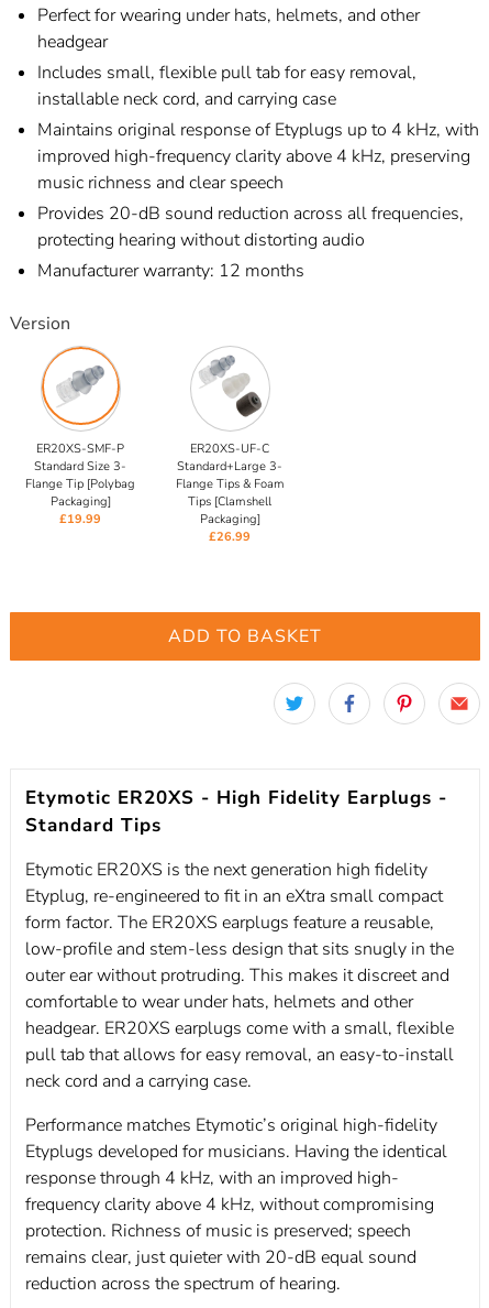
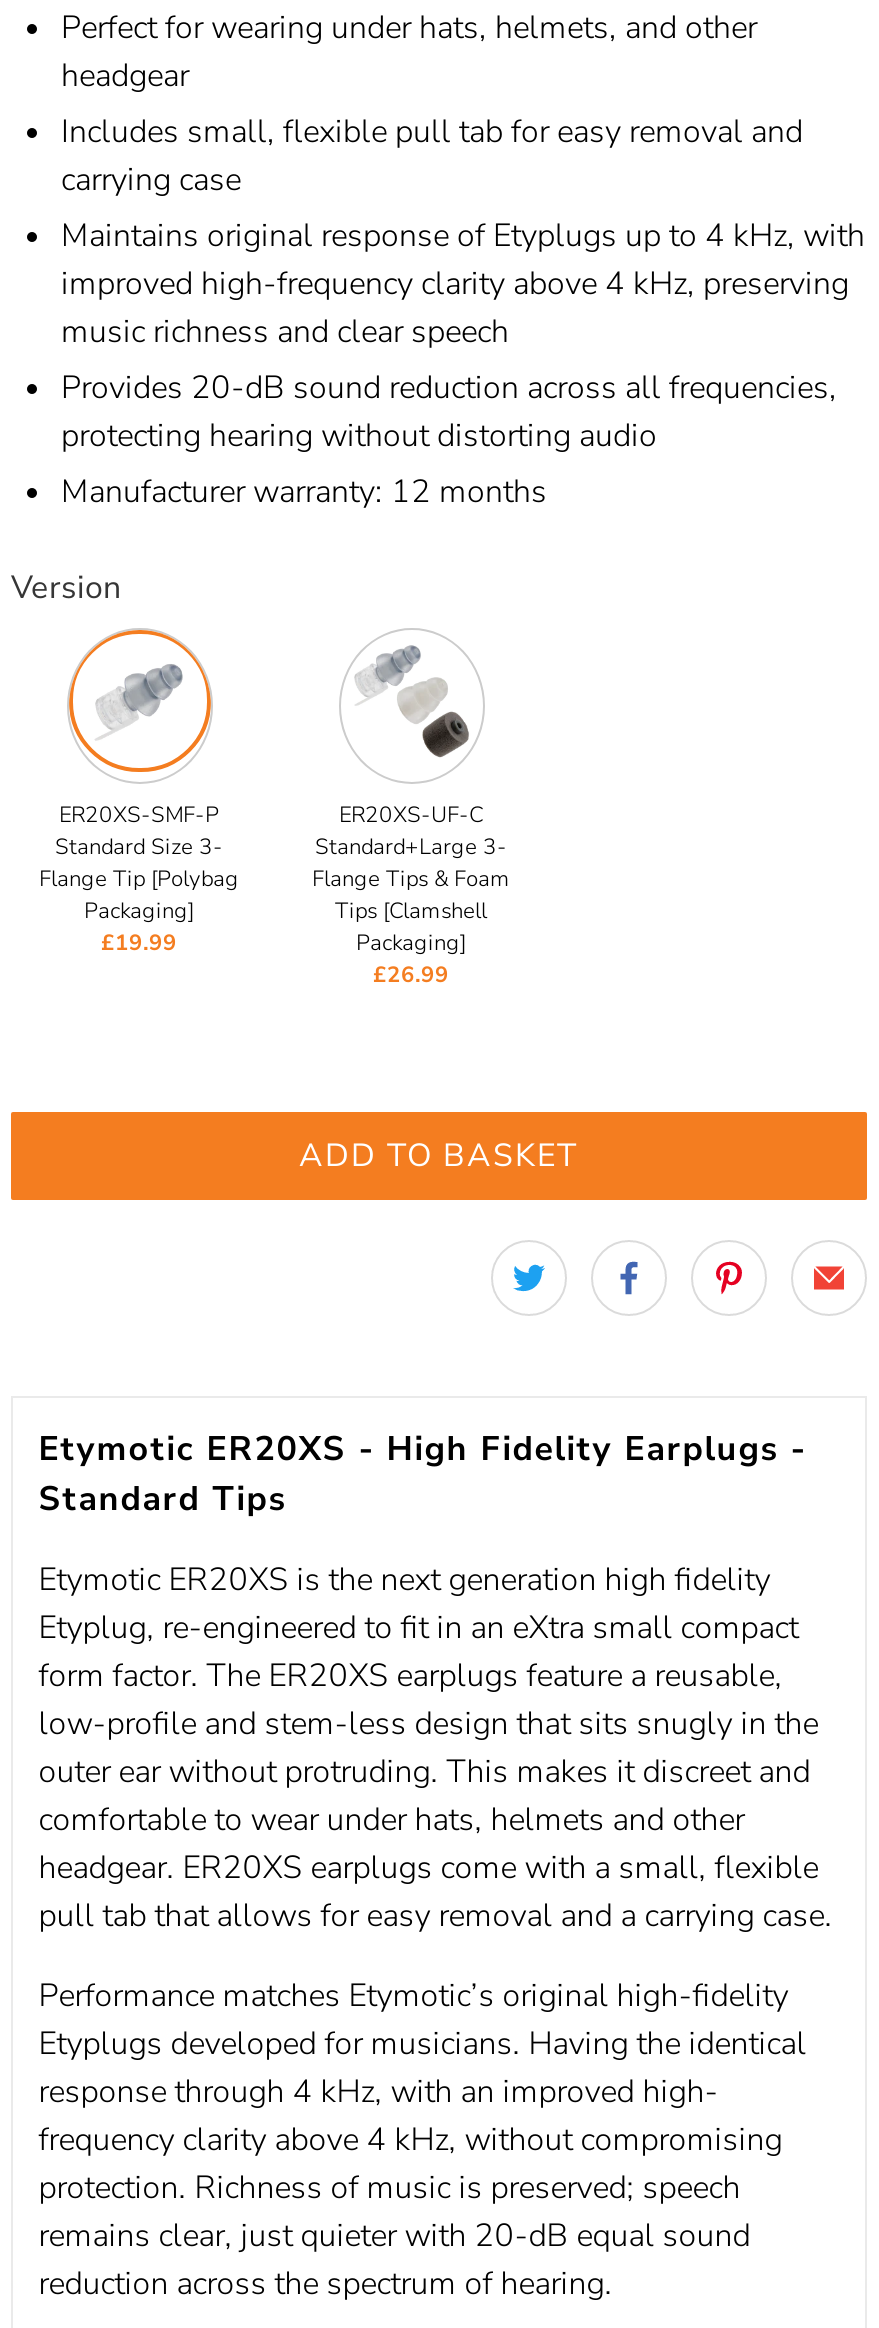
- Includes small, flexible pull tab for easy removal,
- installable neck cord, and carrying case
+ Includes small, flexible pull tab for easy removal and
+ carrying case

- pull tab that allows for easy removal, an easy-to-install
- neck cord and a carrying case.
+ pull tab that allows for easy removal and a carrying case.
